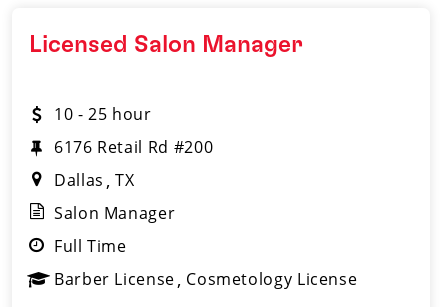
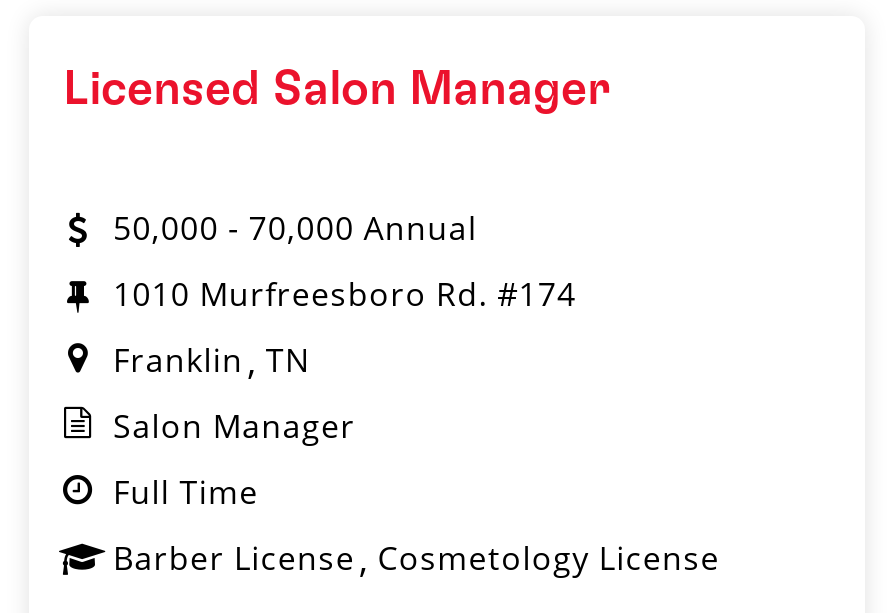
- 10 - 25 hour
+ 50,000 - 70,000 Annual

- 6176 Retail Rd #200
+ 1010 Murfreesboro Rd. #174

- Dallas TX
+ Franklin TN
